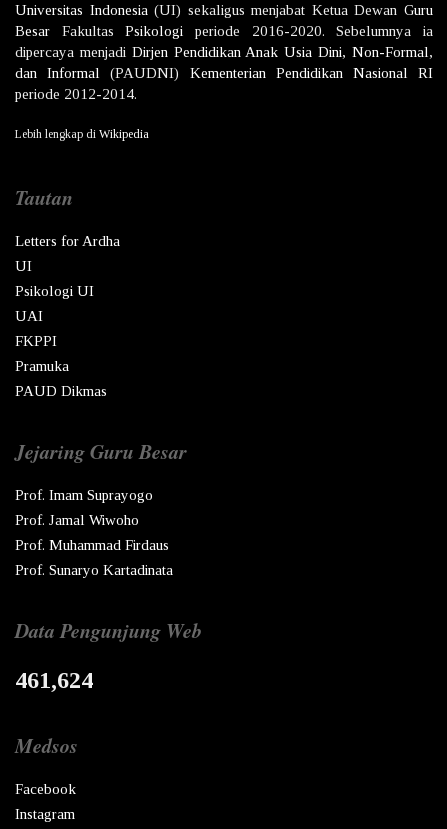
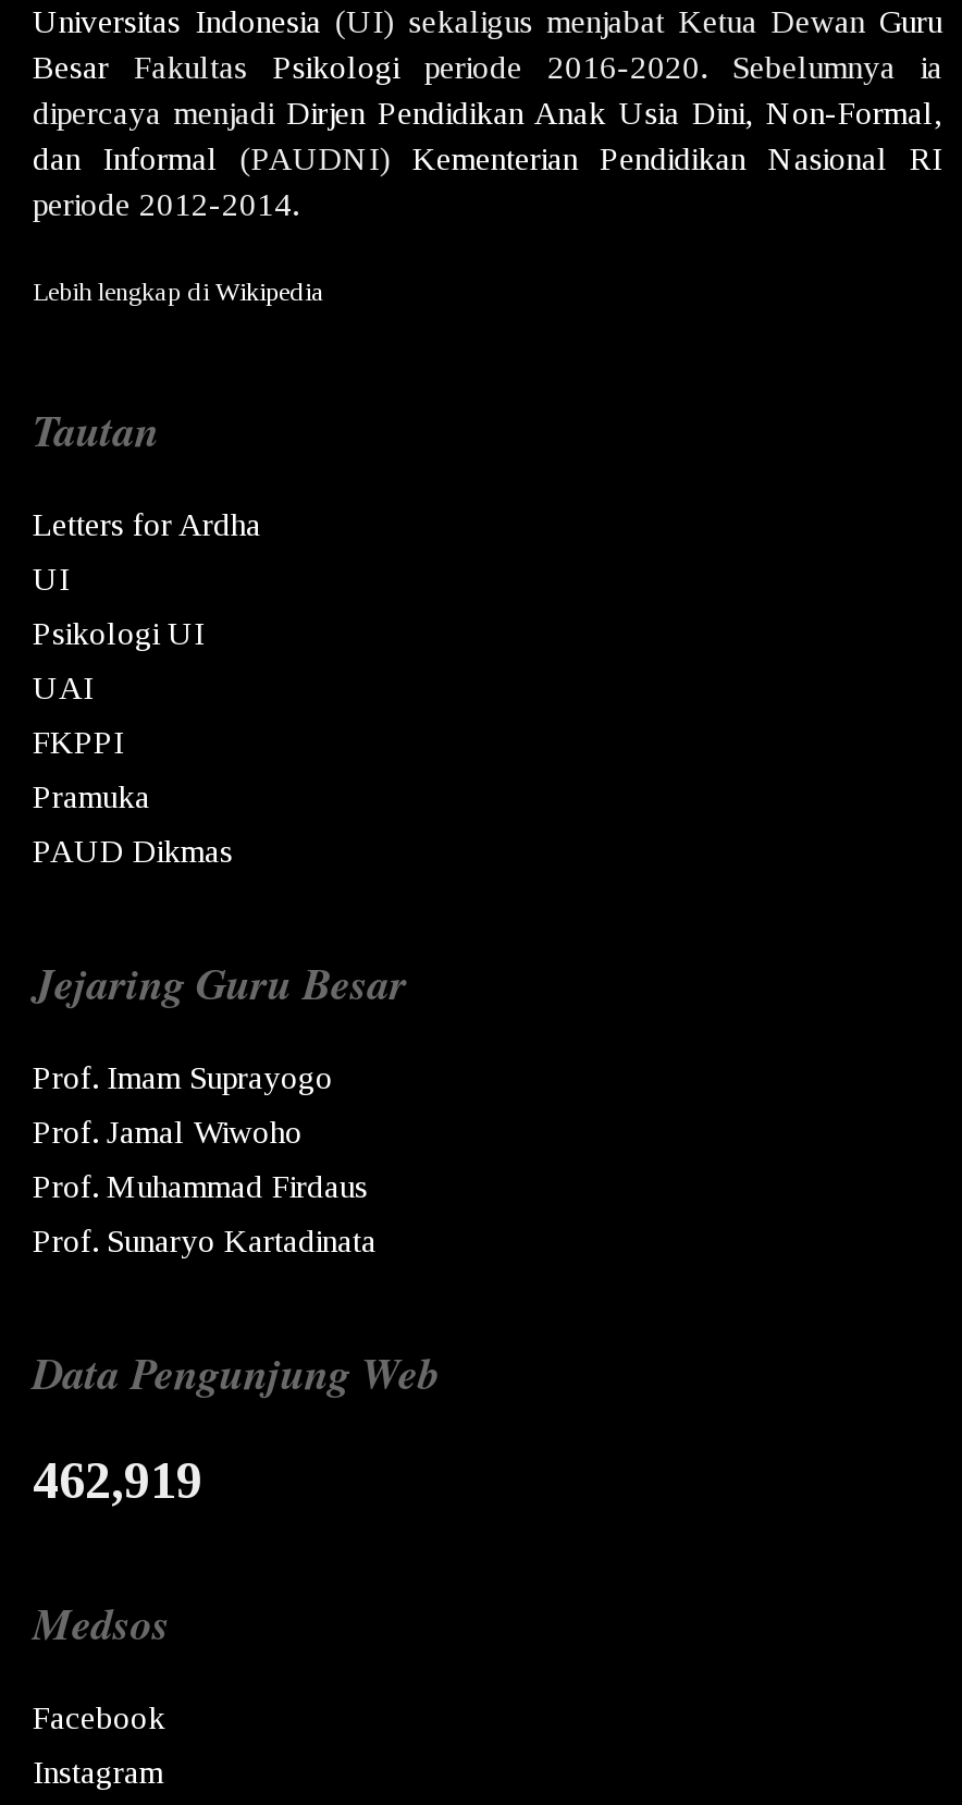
- 461,624
+ 462,919
